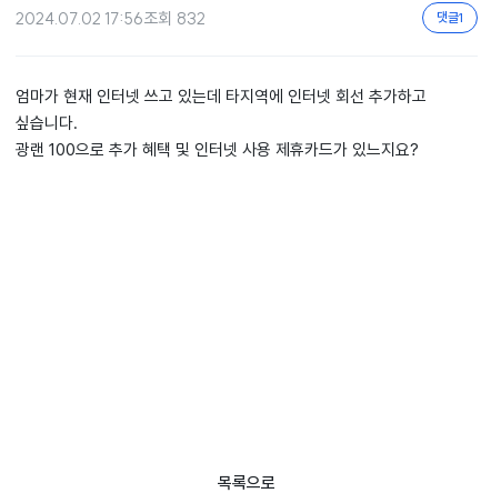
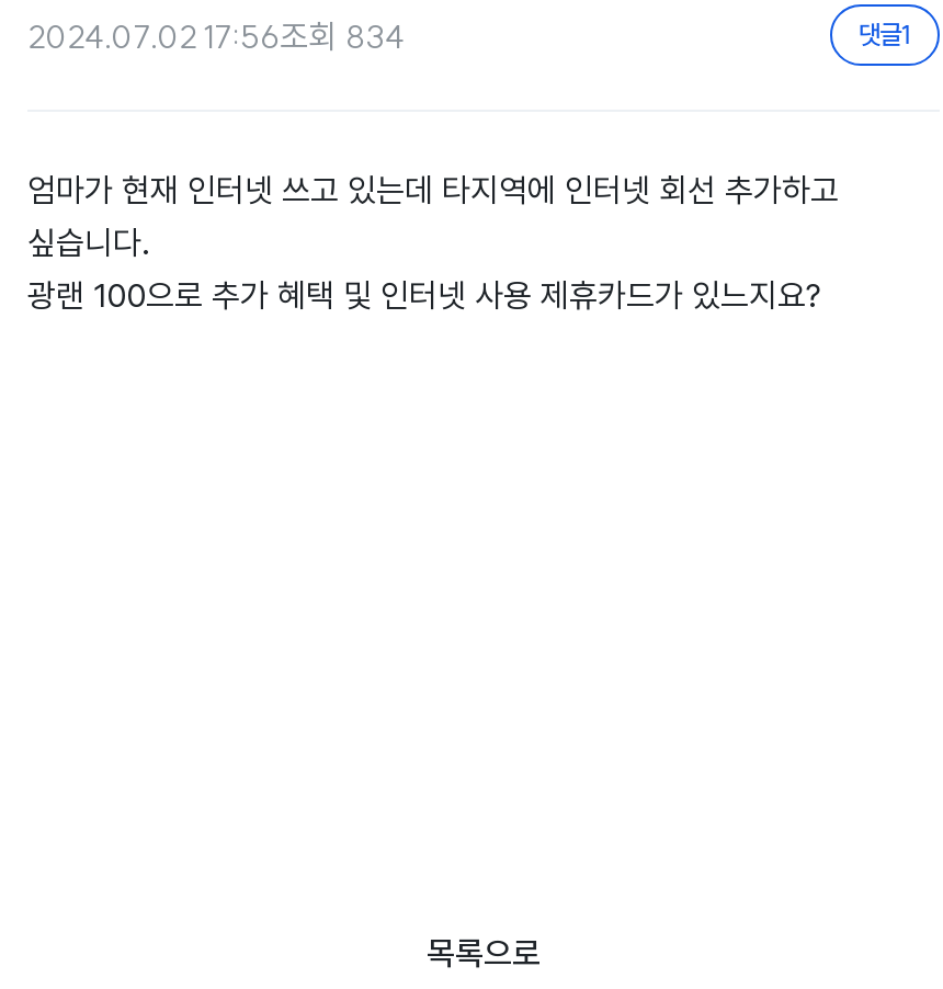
- 2024.07.02 17:56조회 832
+ 2024.07.02 17:56조회 834
